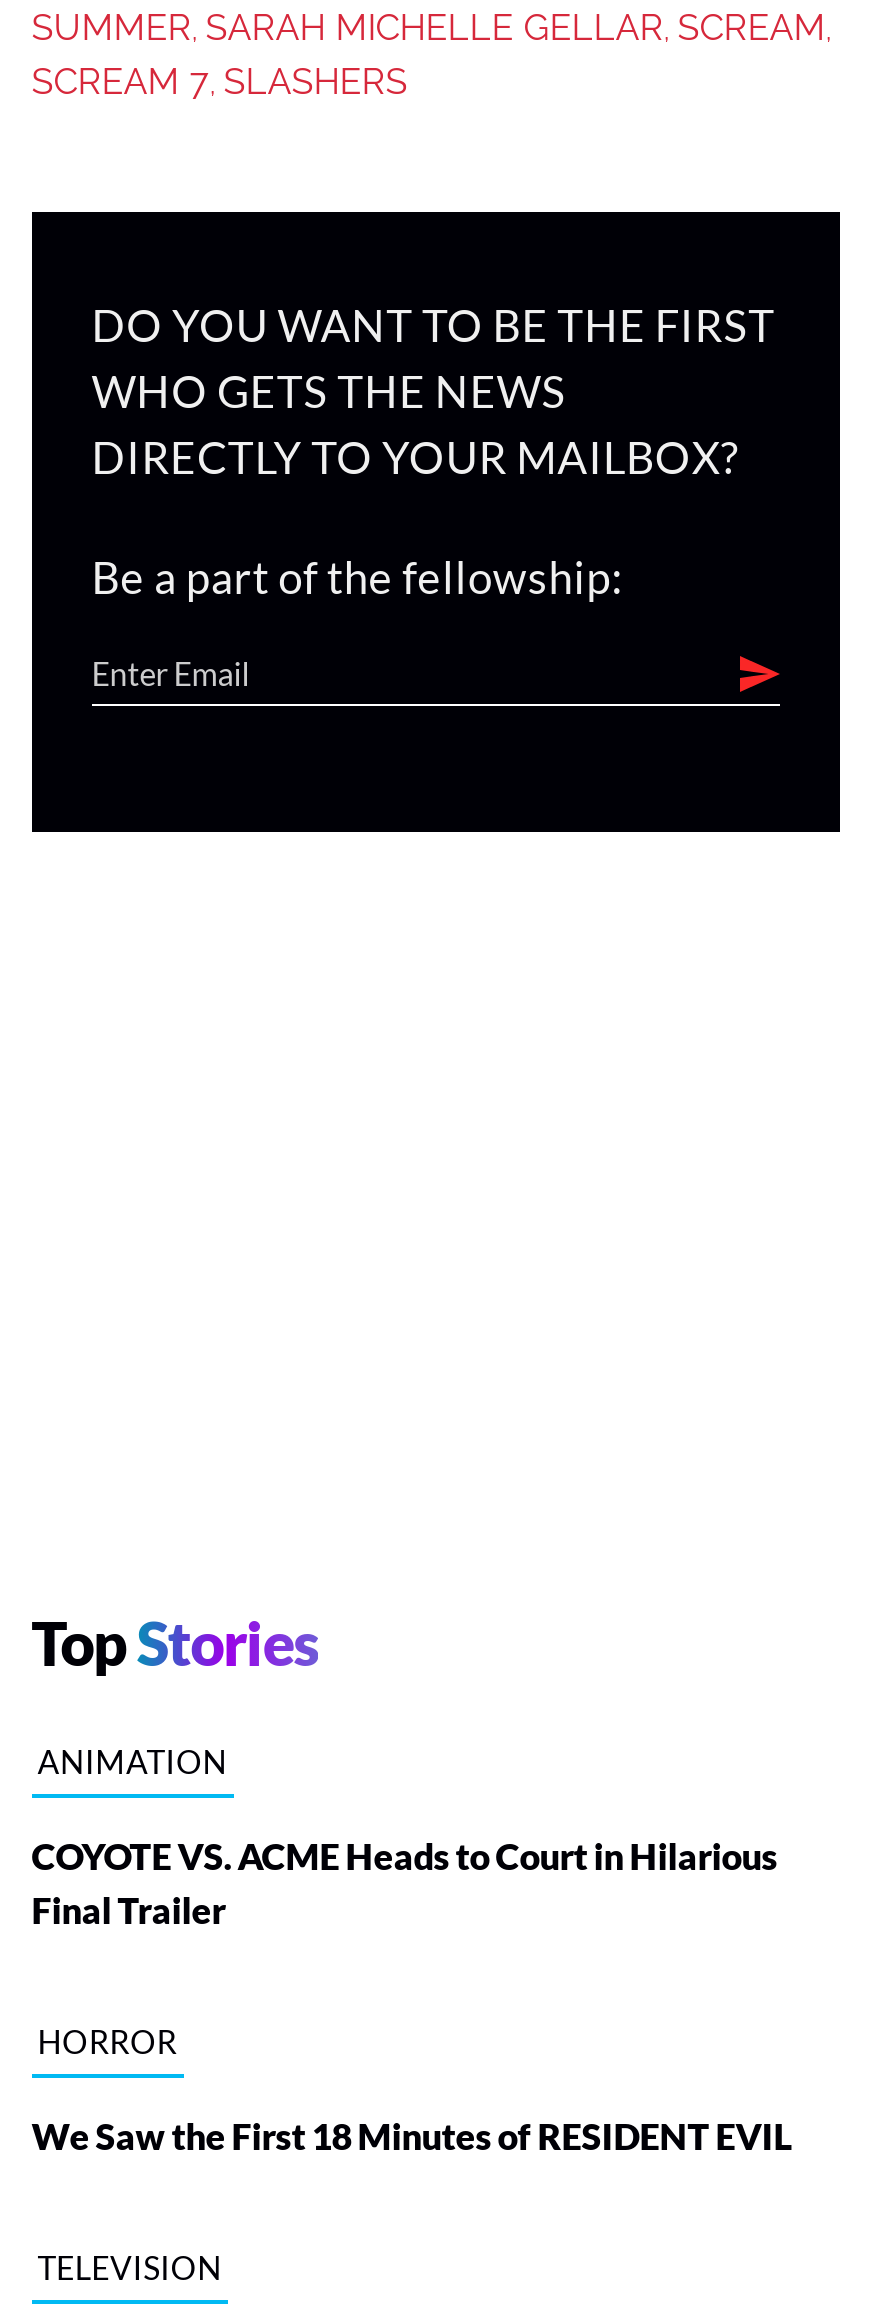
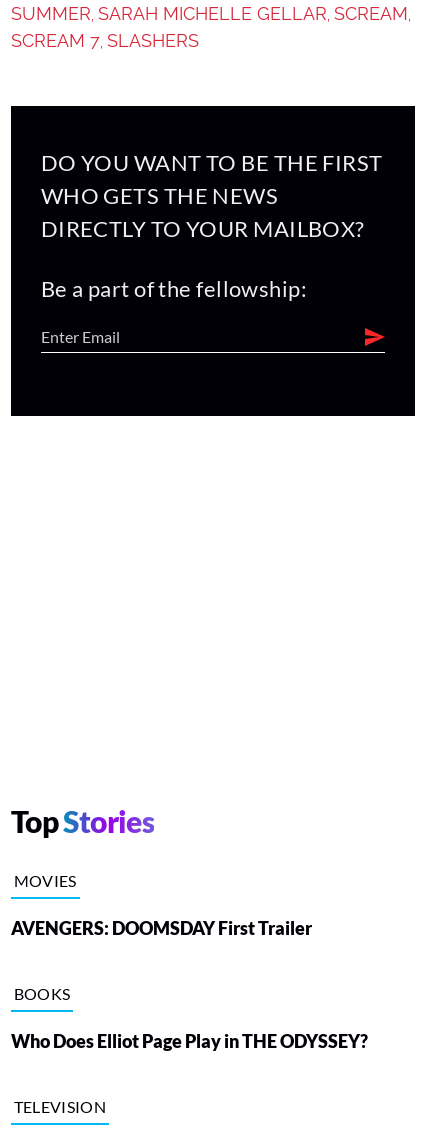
- ANIMATION
+ MOVIES

- COYOTE VS. ACME Heads to Court in Hilarious
- Final Trailer
+ AVENGERS: DOOMSDAY First Trailer

- HORROR
+ BOOKS

- We Saw the First 18 Minutes of RESIDENT EVIL
+ Who Does Elliot Page Play in THE ODYSSEY?
